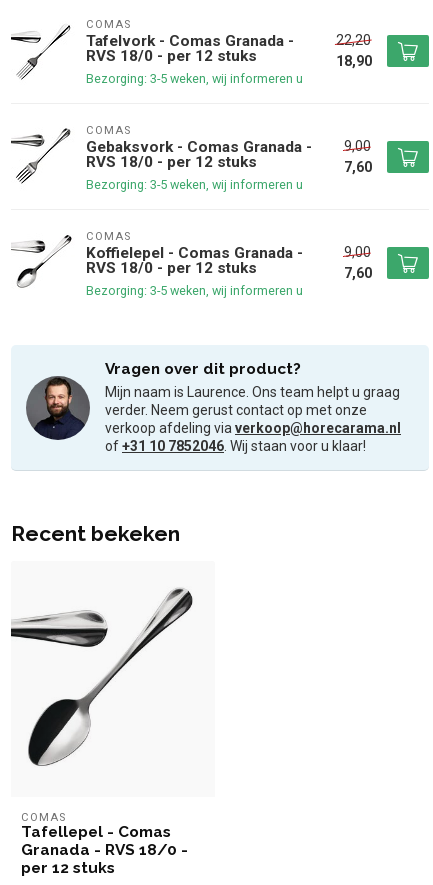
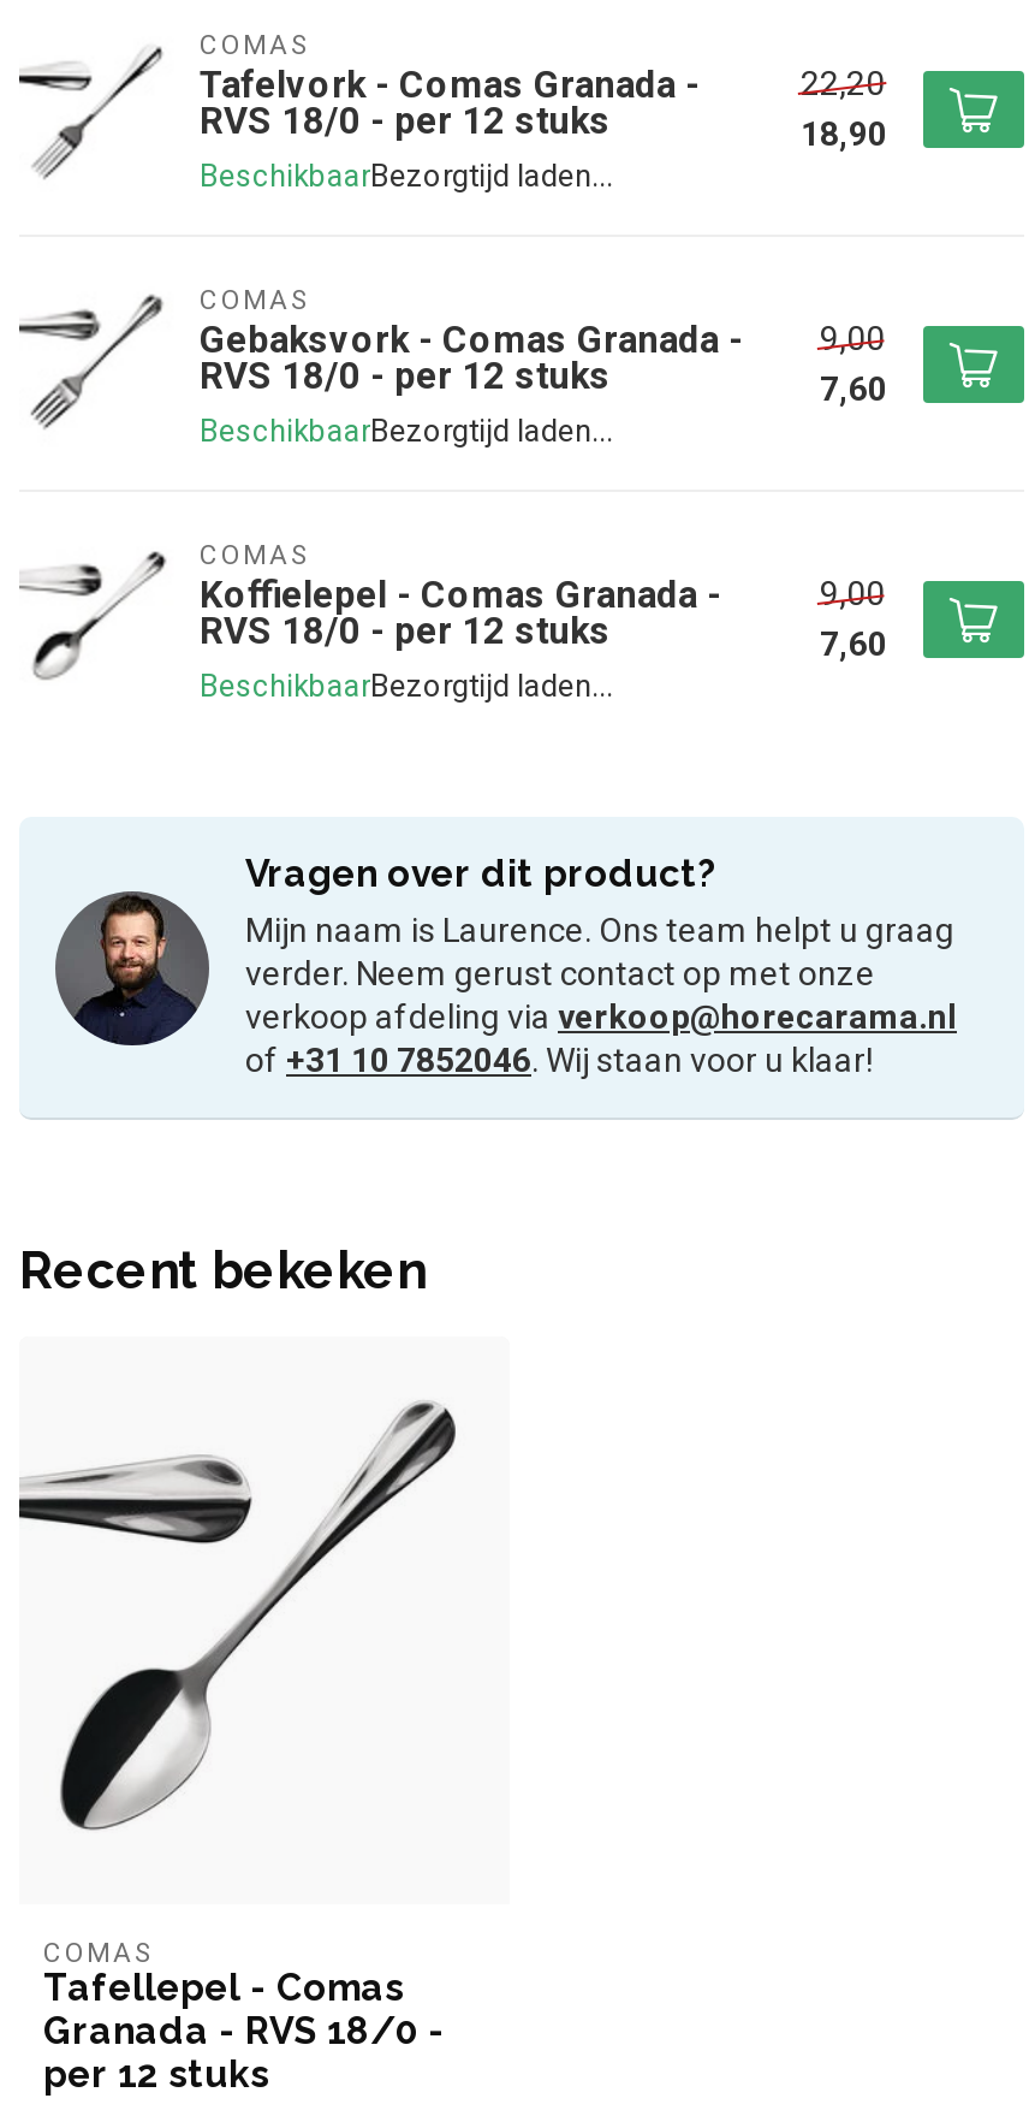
- Bezorging: 3-5 weken, wij informeren u
+ Beschikbaar

- Bezorging: 3-5 weken, wij informeren u
+ Beschikbaar

- Bezorging: 3-5 weken, wij informeren u
+ Beschikbaar
